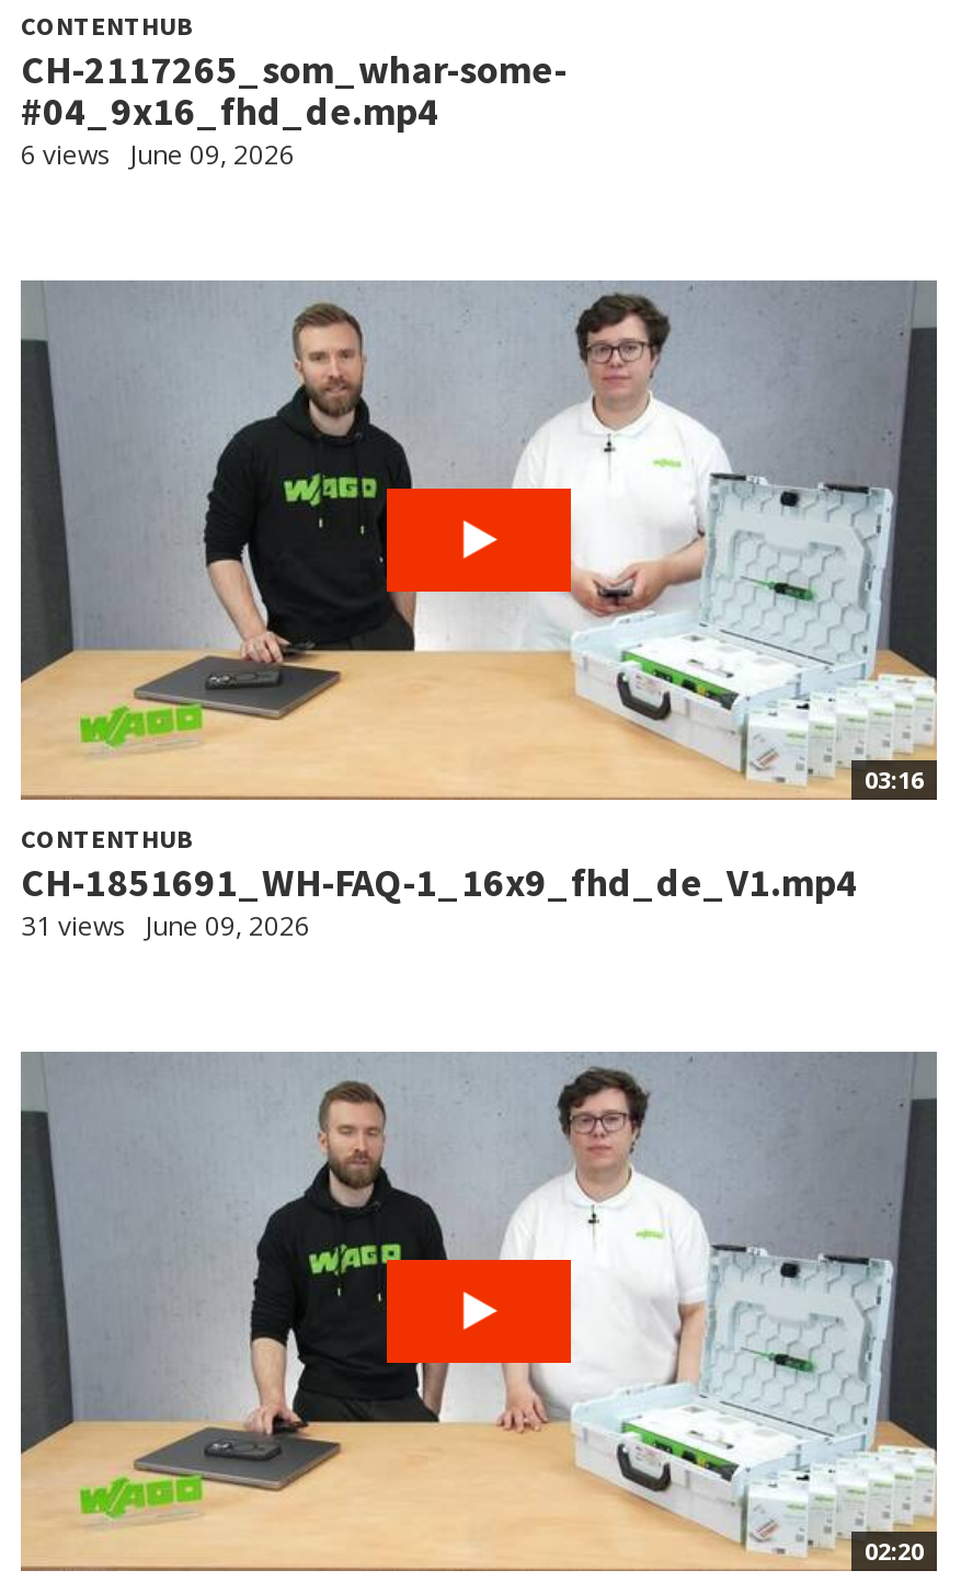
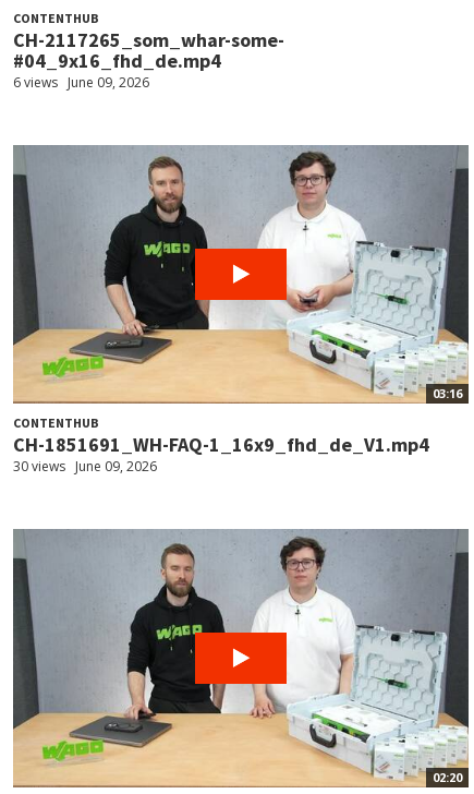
- 31 views June 09, 2026
+ 30 views June 09, 2026
